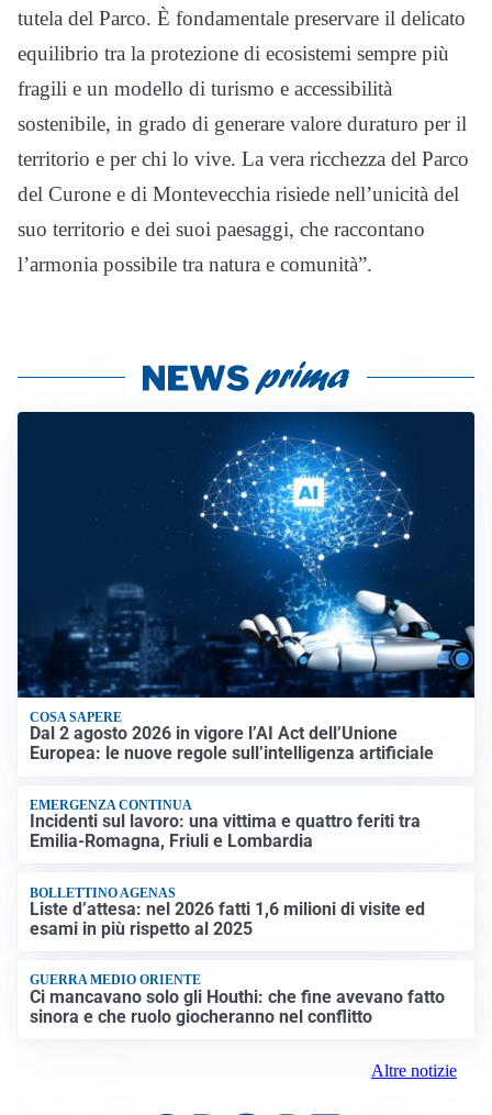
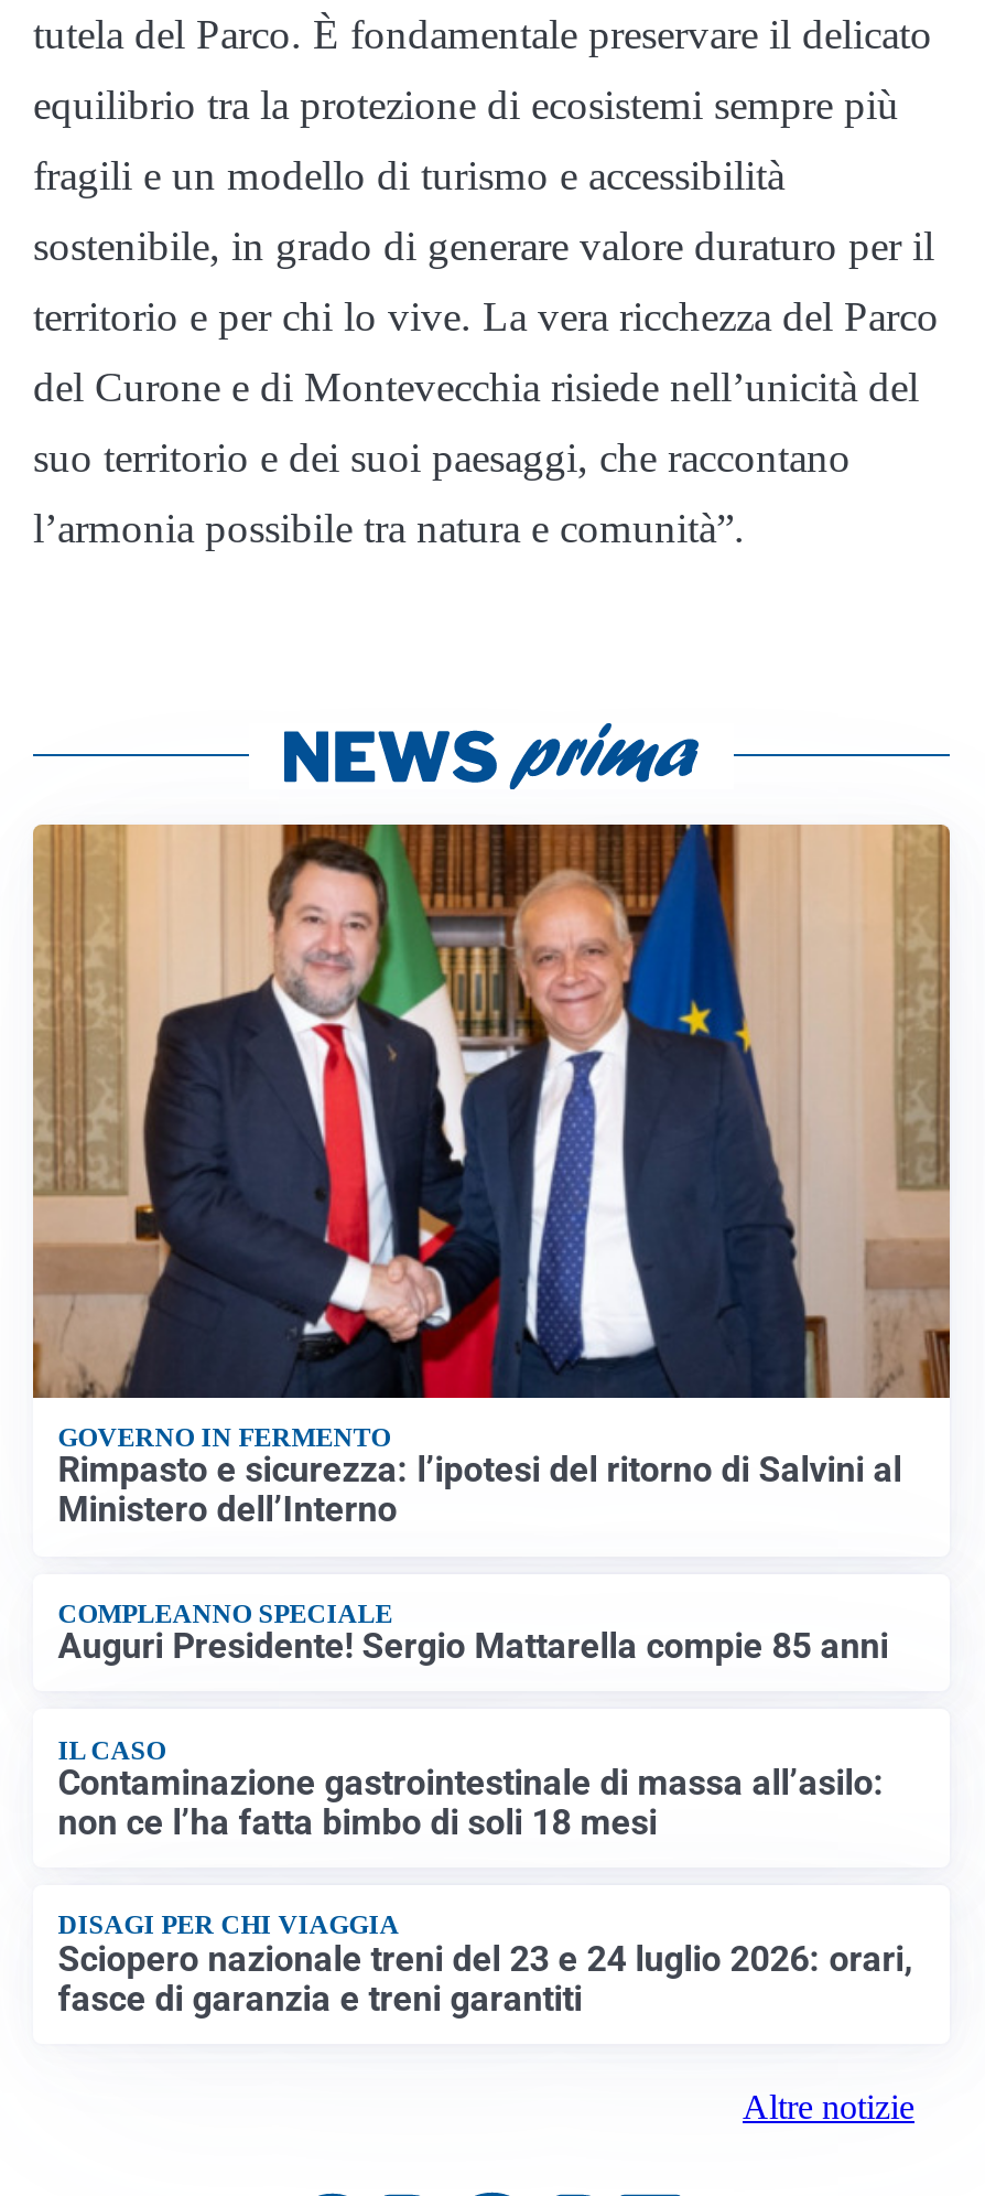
- [image]
- COSA SAPERE
- Dal 2 agosto 2026 in vigore l’AI Act dell’Unione
- Europea: le nuove regole sull’intelligenza artificiale
+ [image]
+ GOVERNO IN FERMENTO
+ Rimpasto e sicurezza: l’ipotesi del ritorno di Salvini al
+ Ministero dell’Interno

- EMERGENZA CONTINUA
- Incidenti sul lavoro: una vittima e quattro feriti tra
- Emilia-Romagna, Friuli e Lombardia
+ COMPLEANNO SPECIALE
+ Auguri Presidente! Sergio Mattarella compie 85 anni

- BOLLETTINO AGENAS
- Liste d’attesa: nel 2026 fatti 1,6 milioni di visite ed
- esami in più rispetto al 2025
+ IL CASO
+ Contaminazione gastrointestinale di massa all’asilo:
+ non ce l’ha fatta bimbo di soli 18 mesi

- GUERRA MEDIO ORIENTE
- Ci mancavano solo gli Houthi: che fine avevano fatto
- sinora e che ruolo giocheranno nel conflitto
+ DISAGI PER CHI VIAGGIA
+ Sciopero nazionale treni del 23 e 24 luglio 2026: orari,
+ fasce di garanzia e treni garantiti
